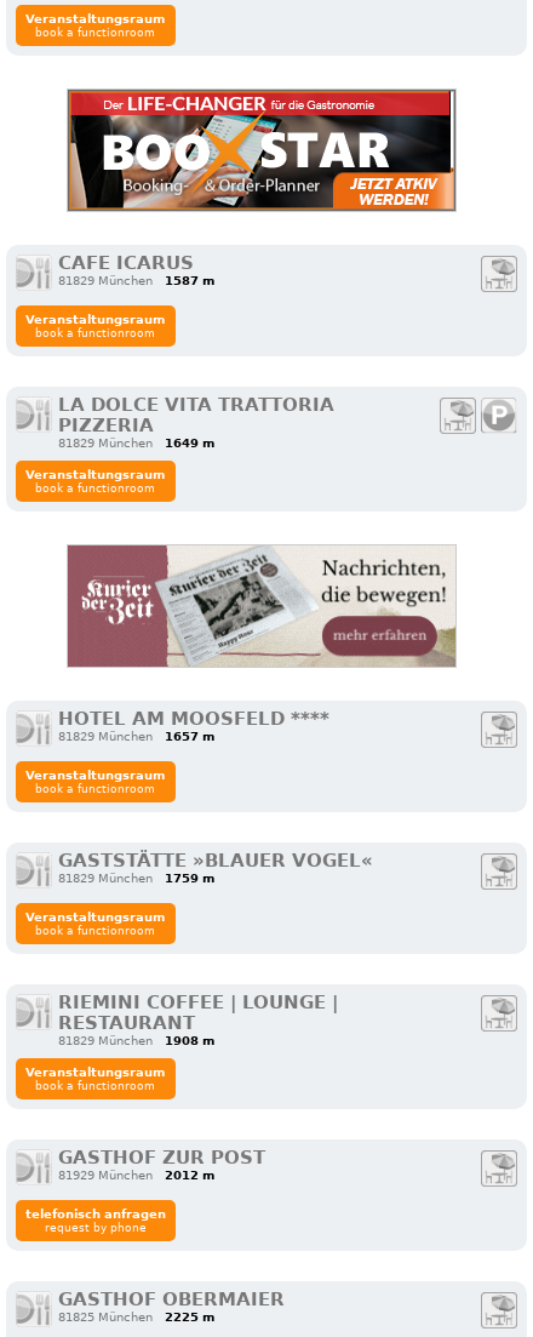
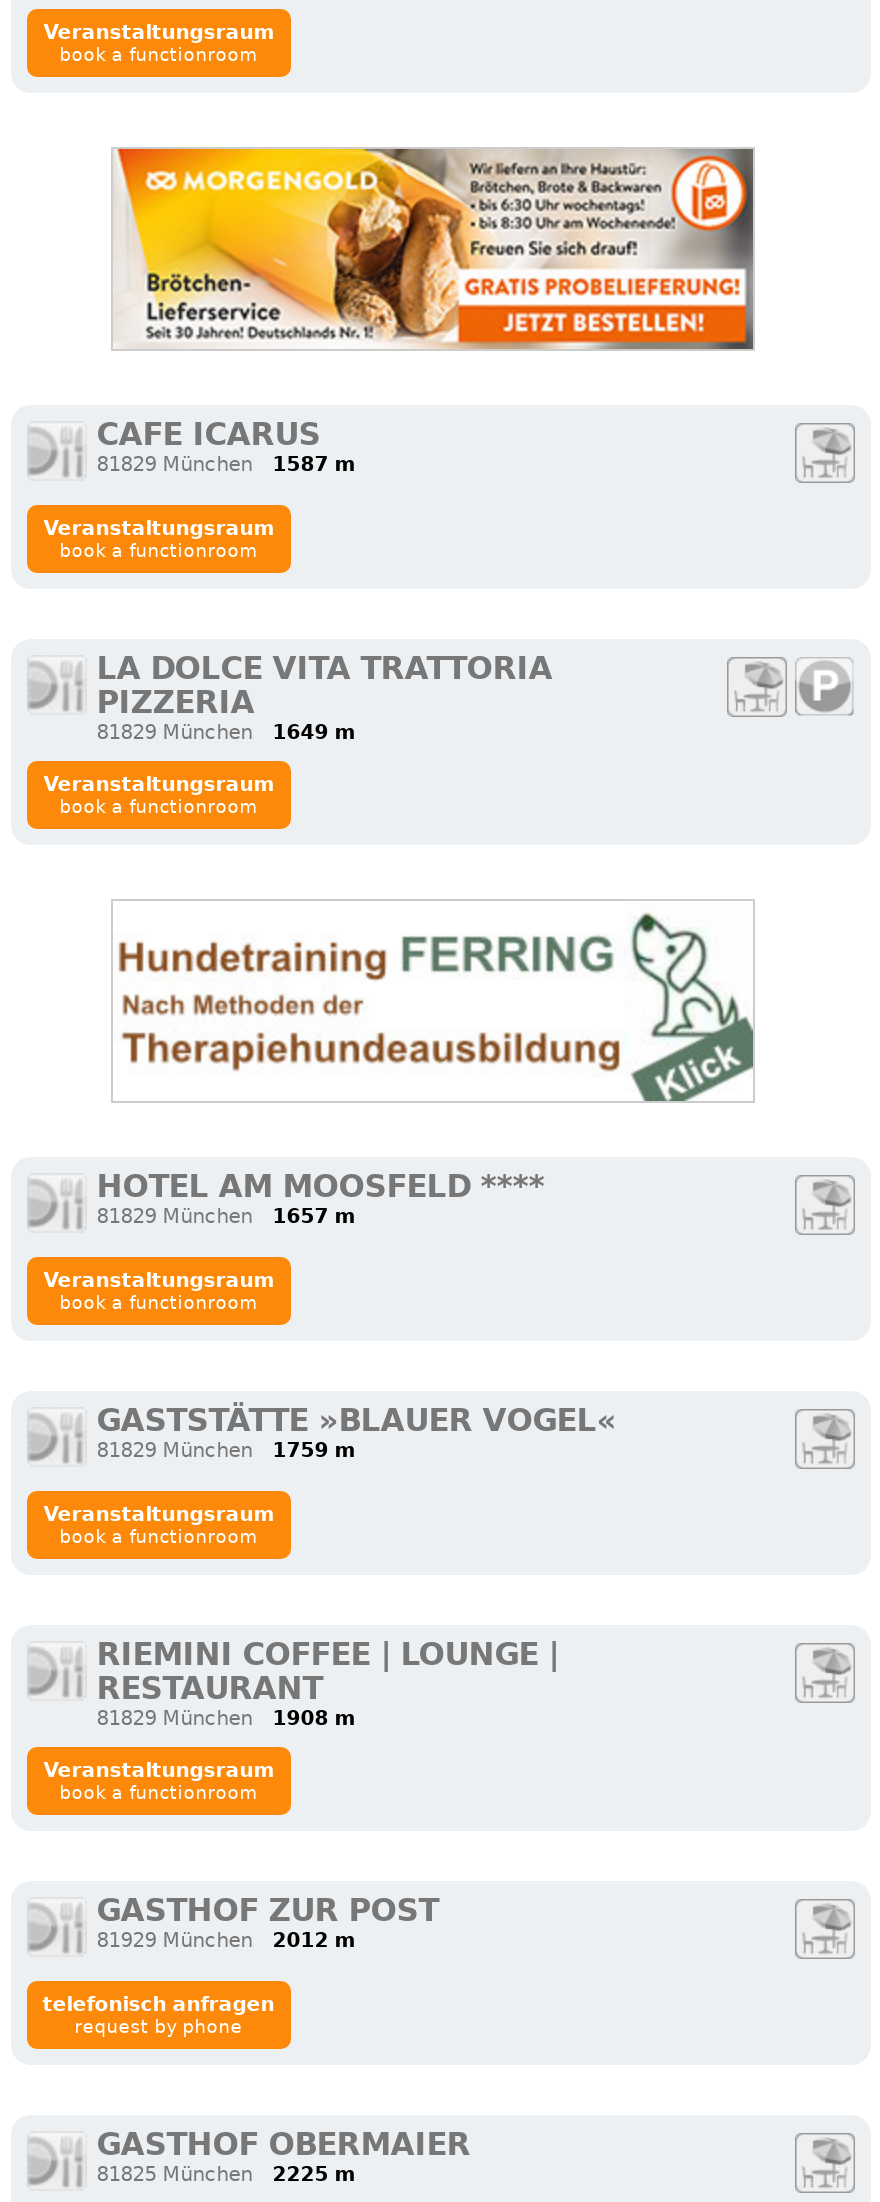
- [image]
+ [image]

- [image]
+ [image]
